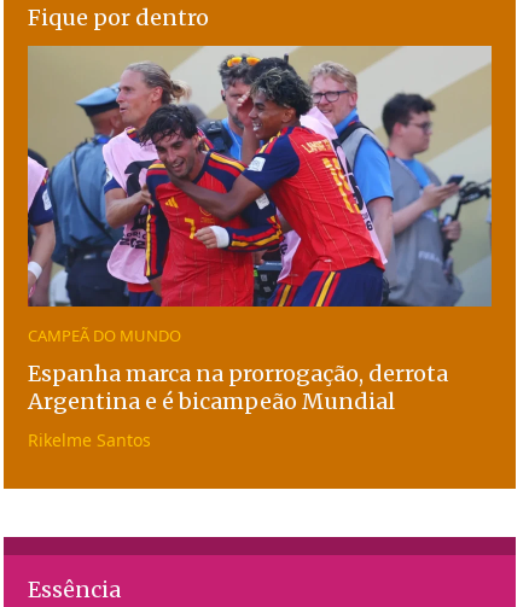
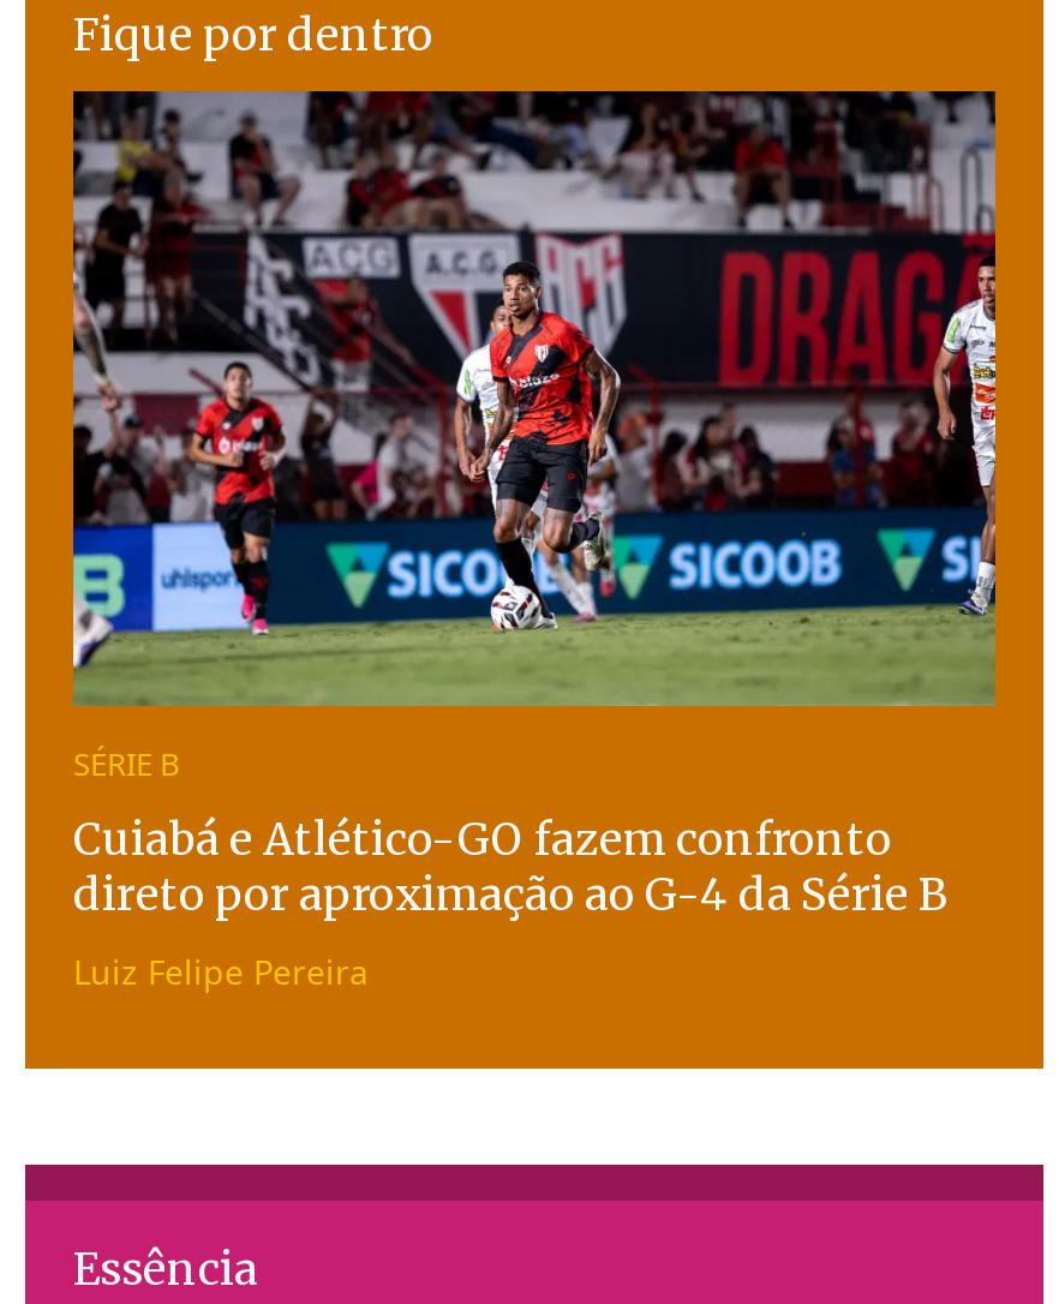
- [image]
- CAMPEÃ DO MUNDO
+ [image]
+ SÉRIE B

- Espanha marca na prorrogação, derrota
- Argentina e é bicampeão Mundial
+ Cuiabá e Atlético-GO fazem confronto
+ direto por aproximação ao G-4 da Série B

- Rikelme Santos
+ Luiz Felipe Pereira
